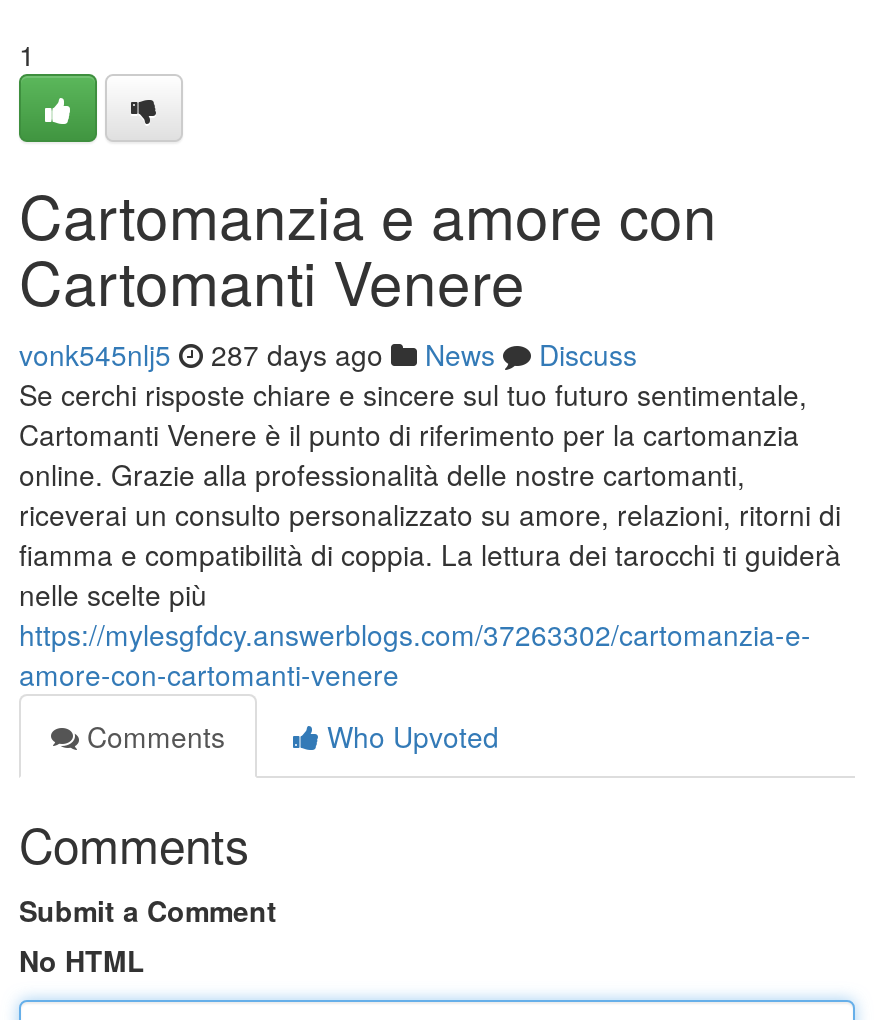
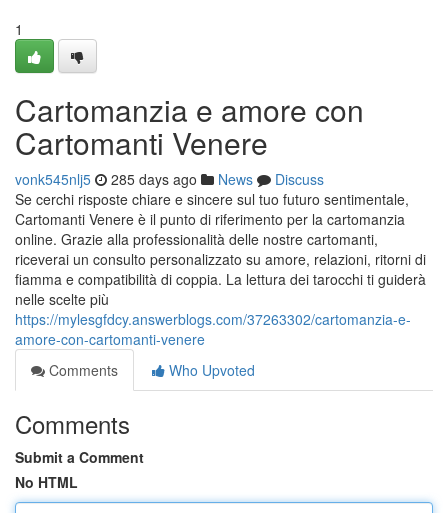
- vonk545nlj5 287 days ago News Discuss
+ vonk545nlj5 285 days ago News Discuss
